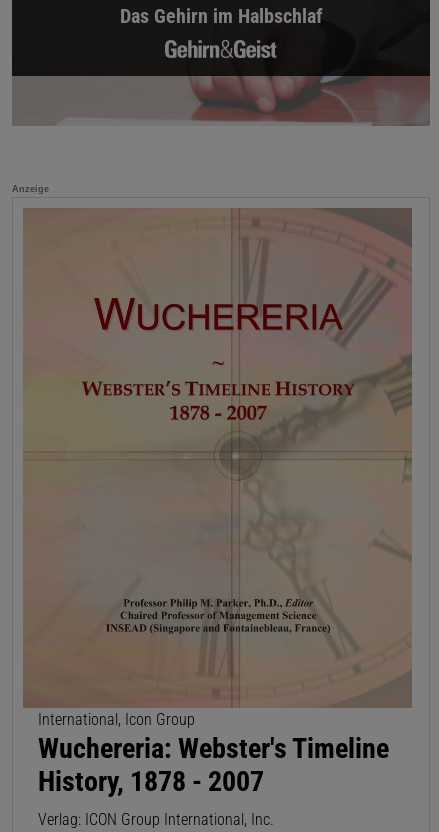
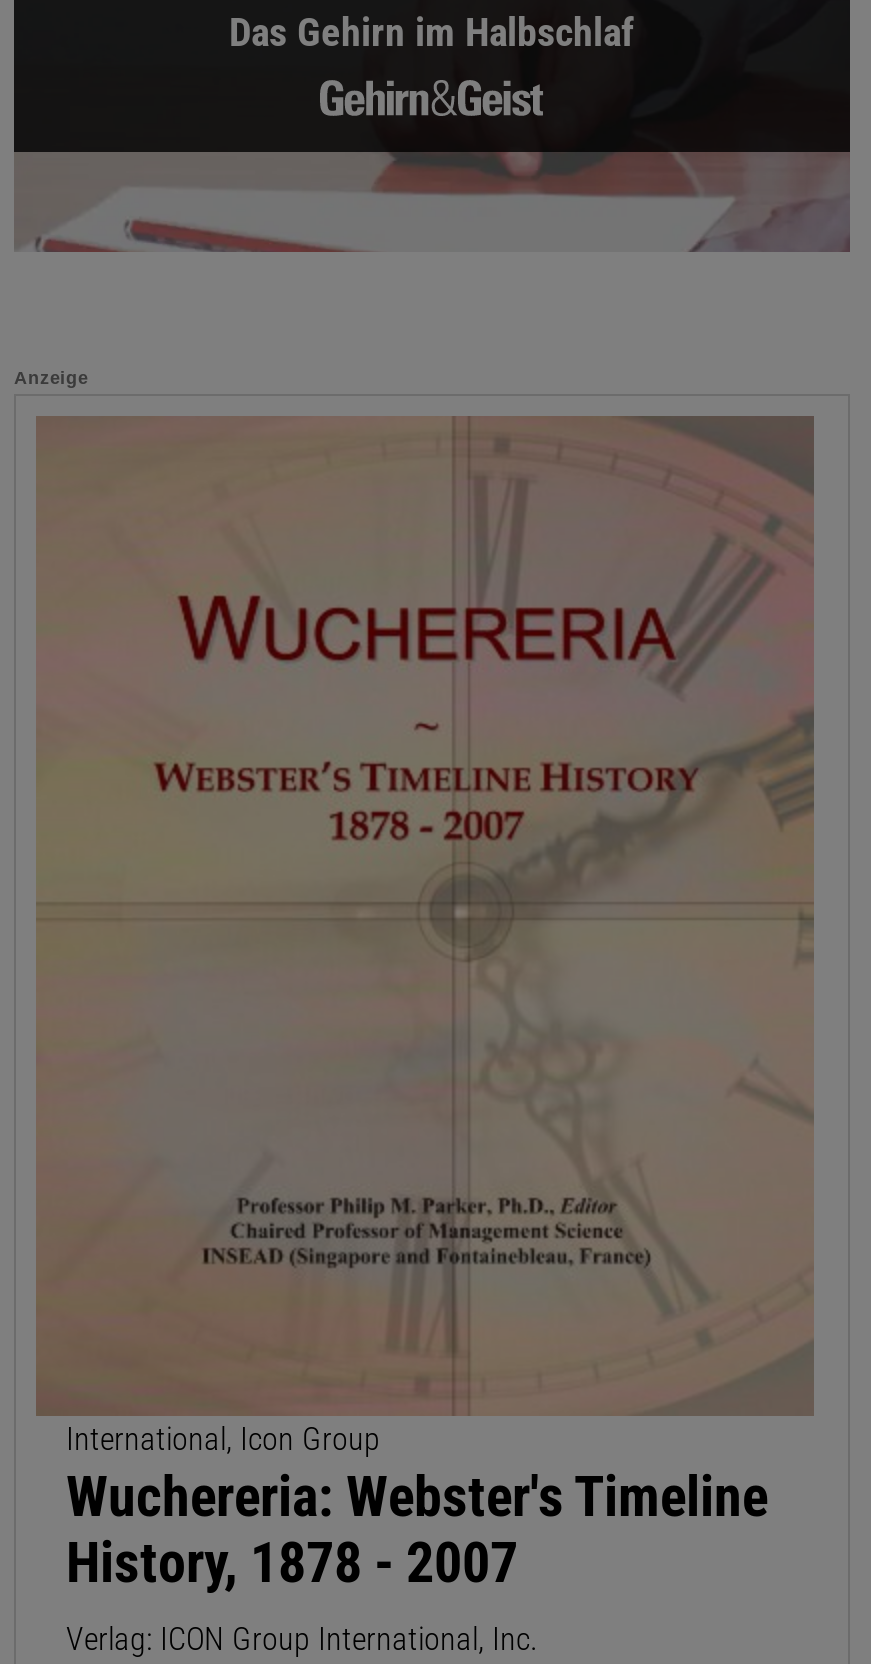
- [image]
+ [image]
